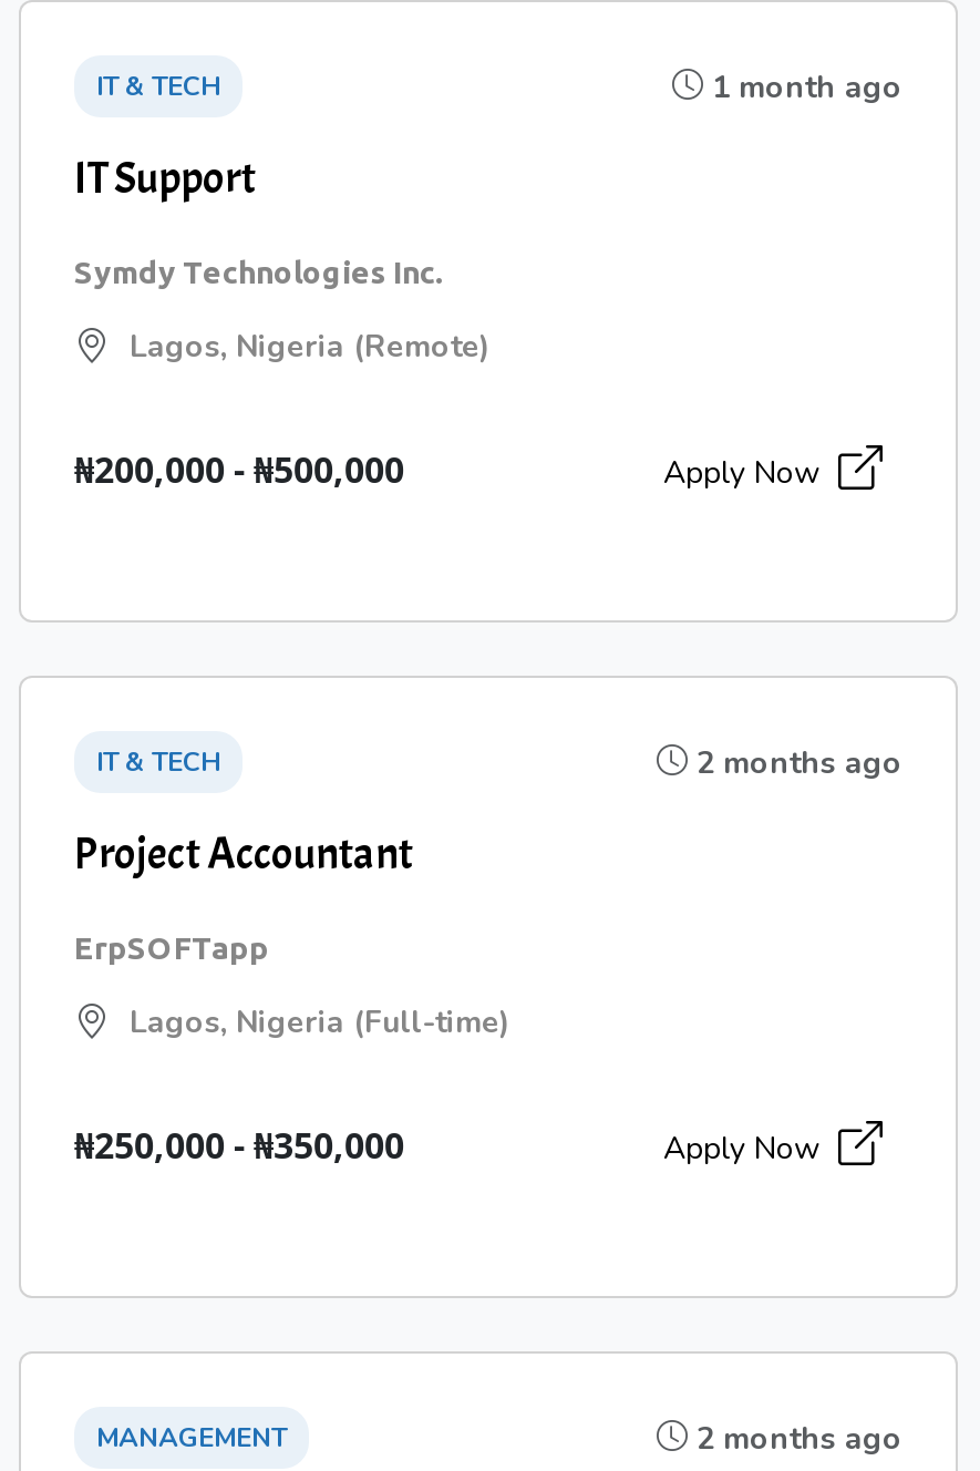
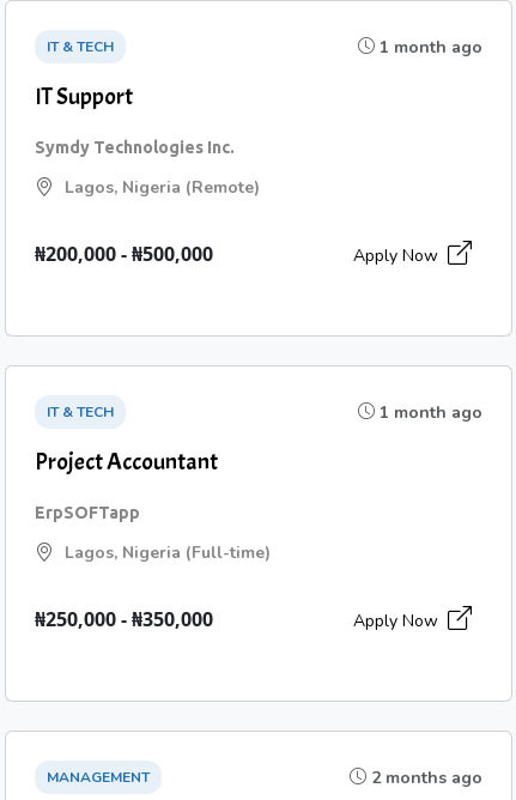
- 2 months ago
+ 1 month ago
